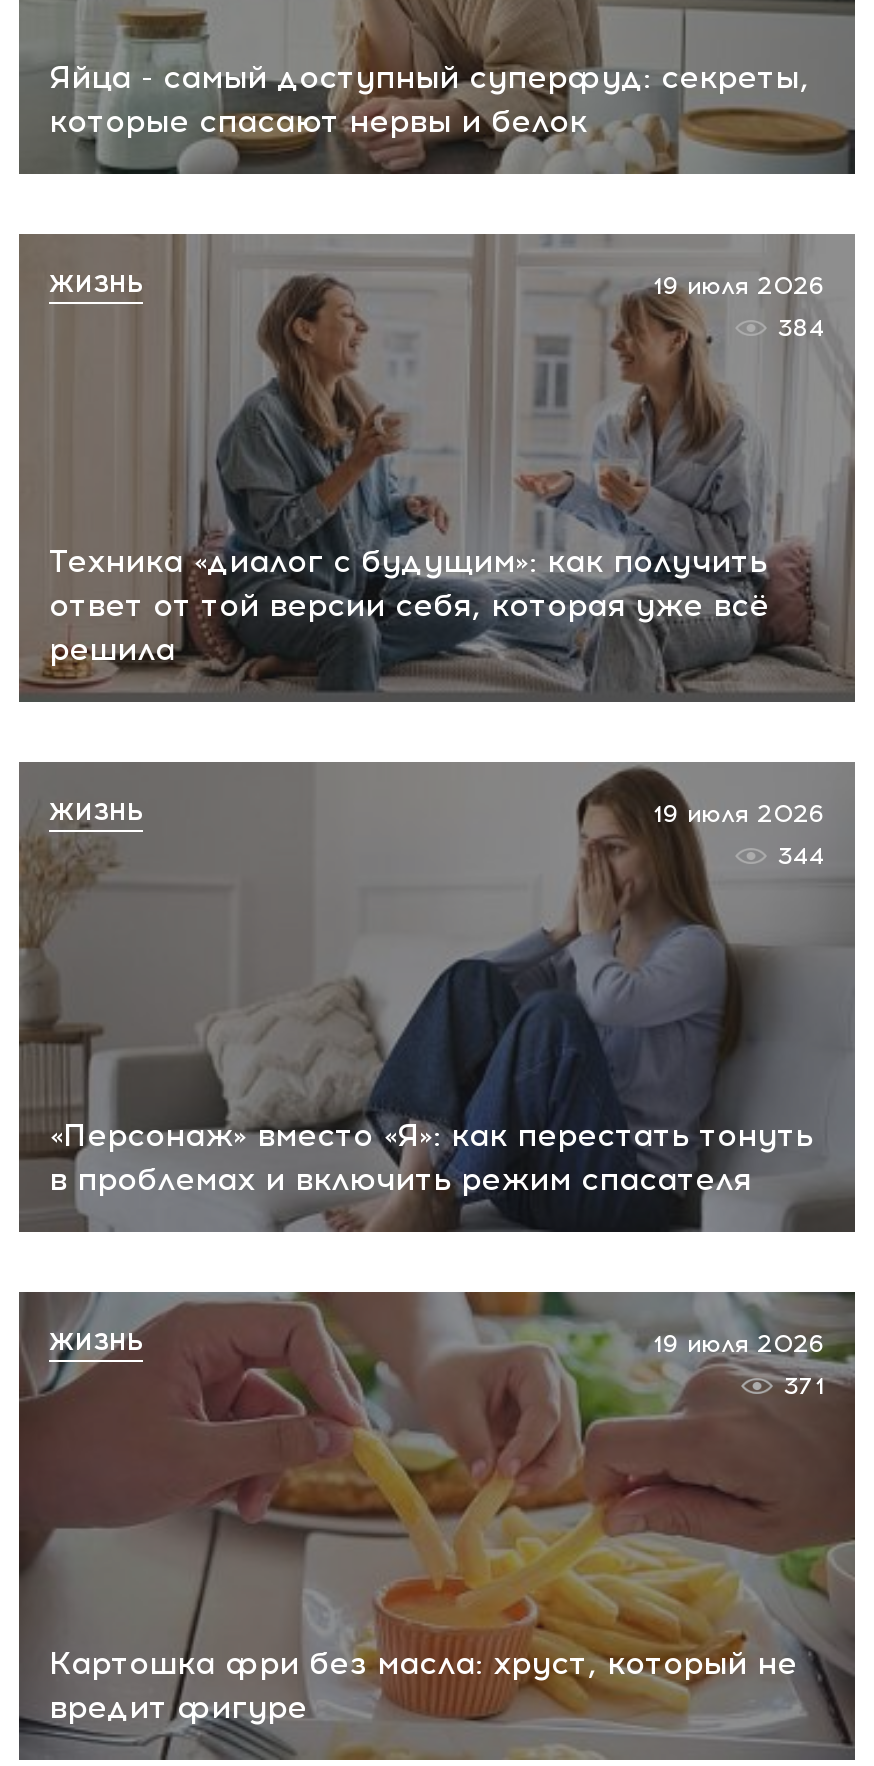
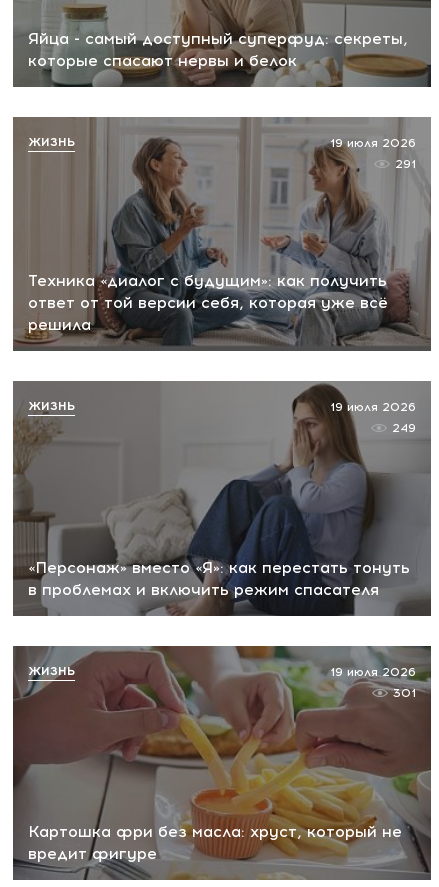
- 384
+ 291

- 344
+ 249

- 371
+ 301
